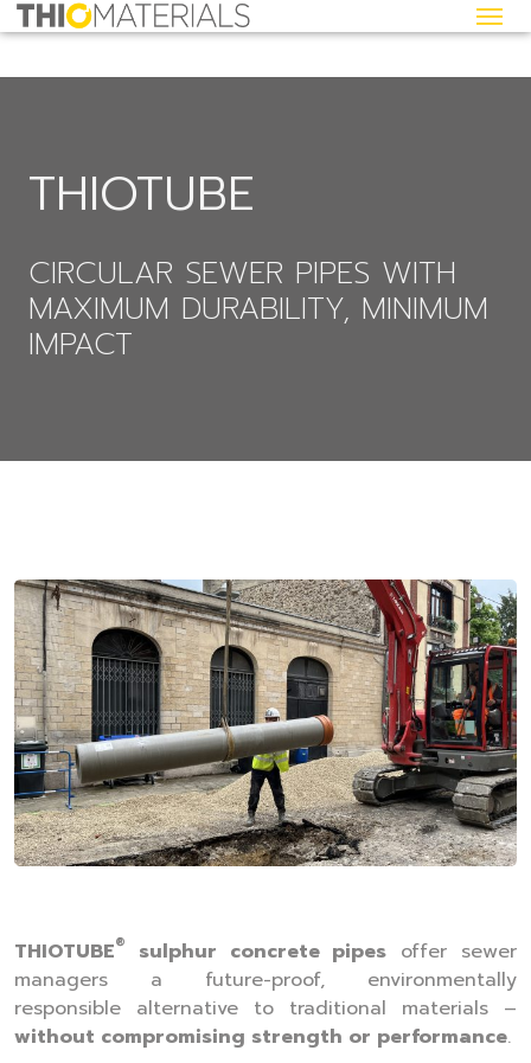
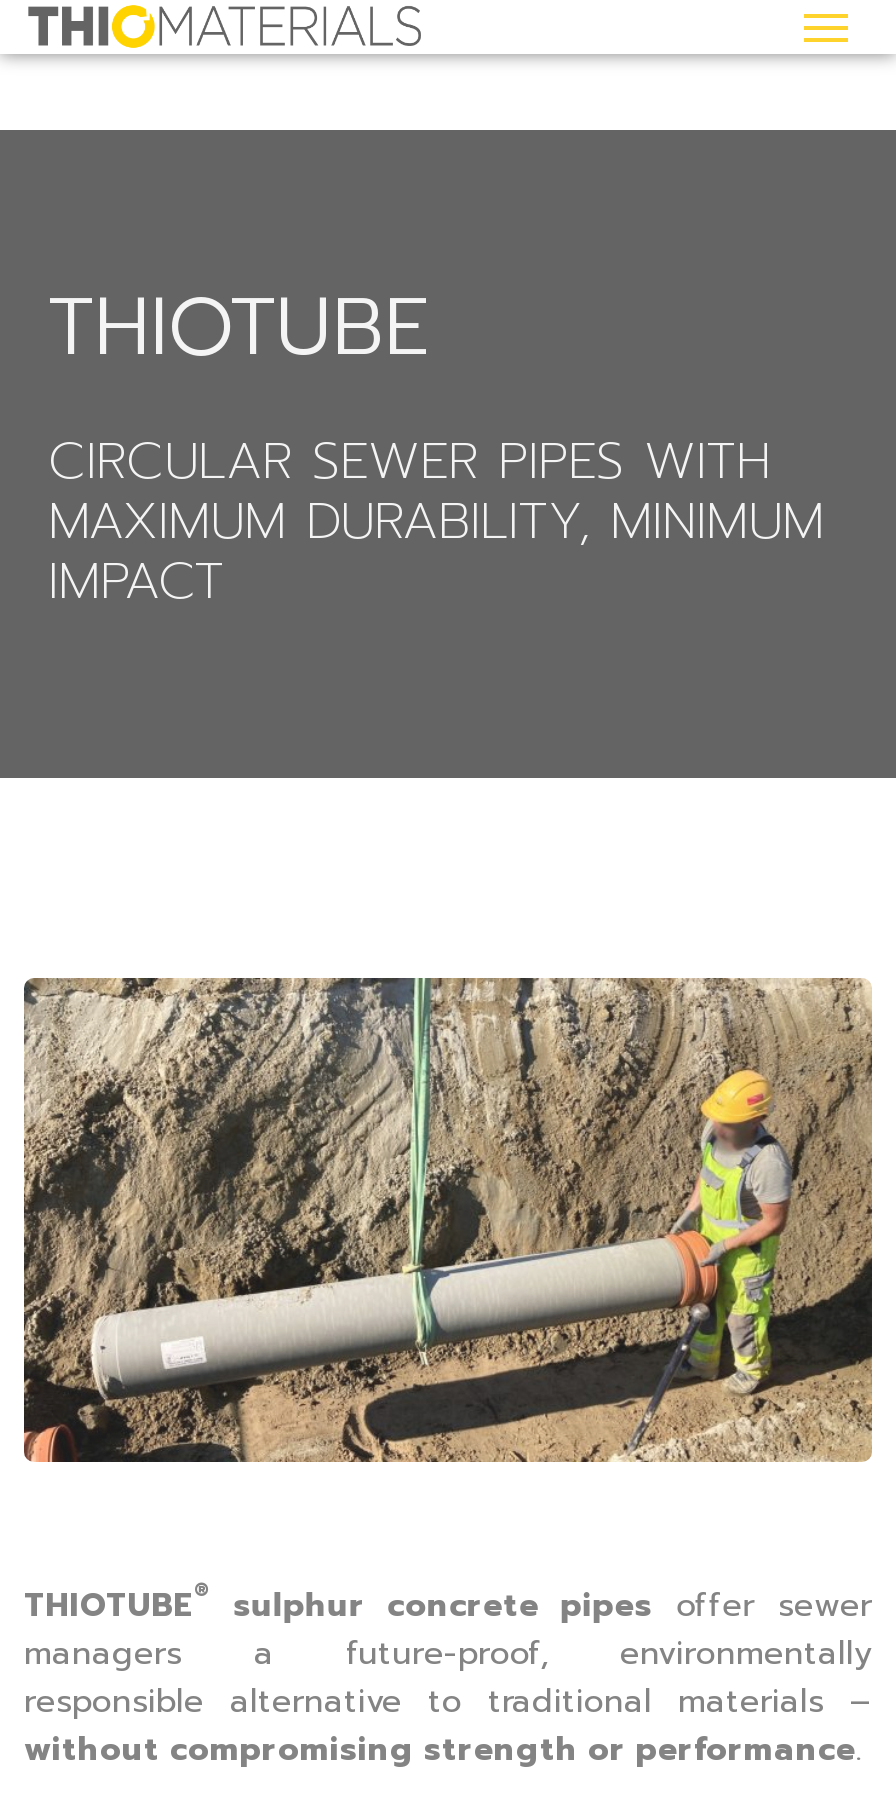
- [image]
+ [image]
